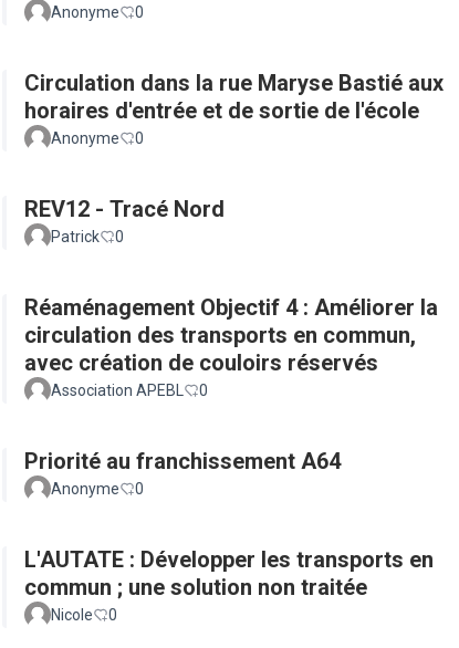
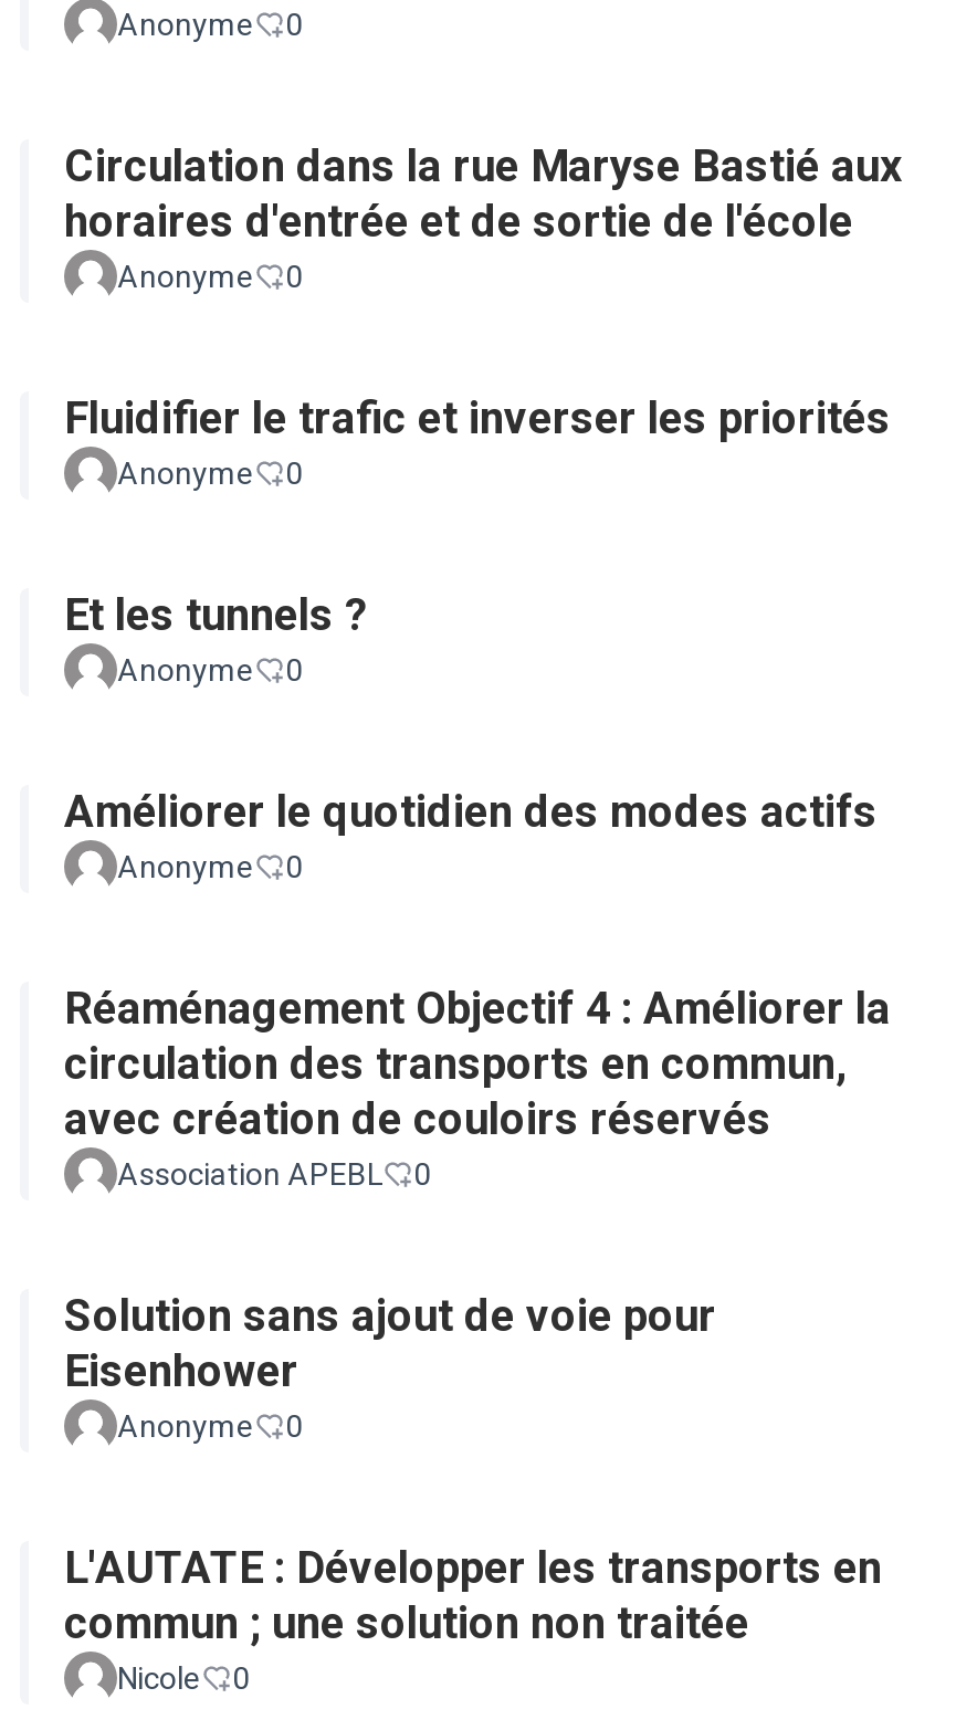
- REV12 - Tracé Nord
- Patrick
+ Fluidifier le trafic et inverser les priorités
+ Anonyme
+ 0
+ Et les tunnels ?
+ Anonyme
+ 0
+ Améliorer le quotidien des modes actifs
+ Anonyme

- Priorité au franchissement A64
+ Solution sans ajout de voie pour
+ Eisenhower
